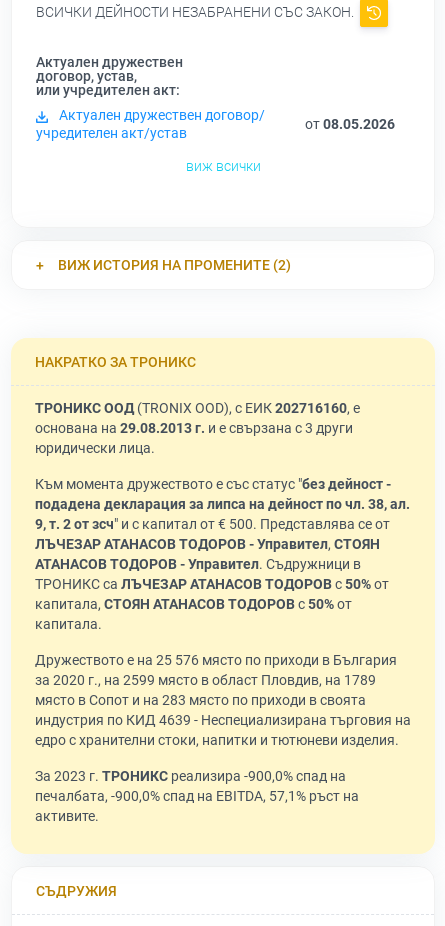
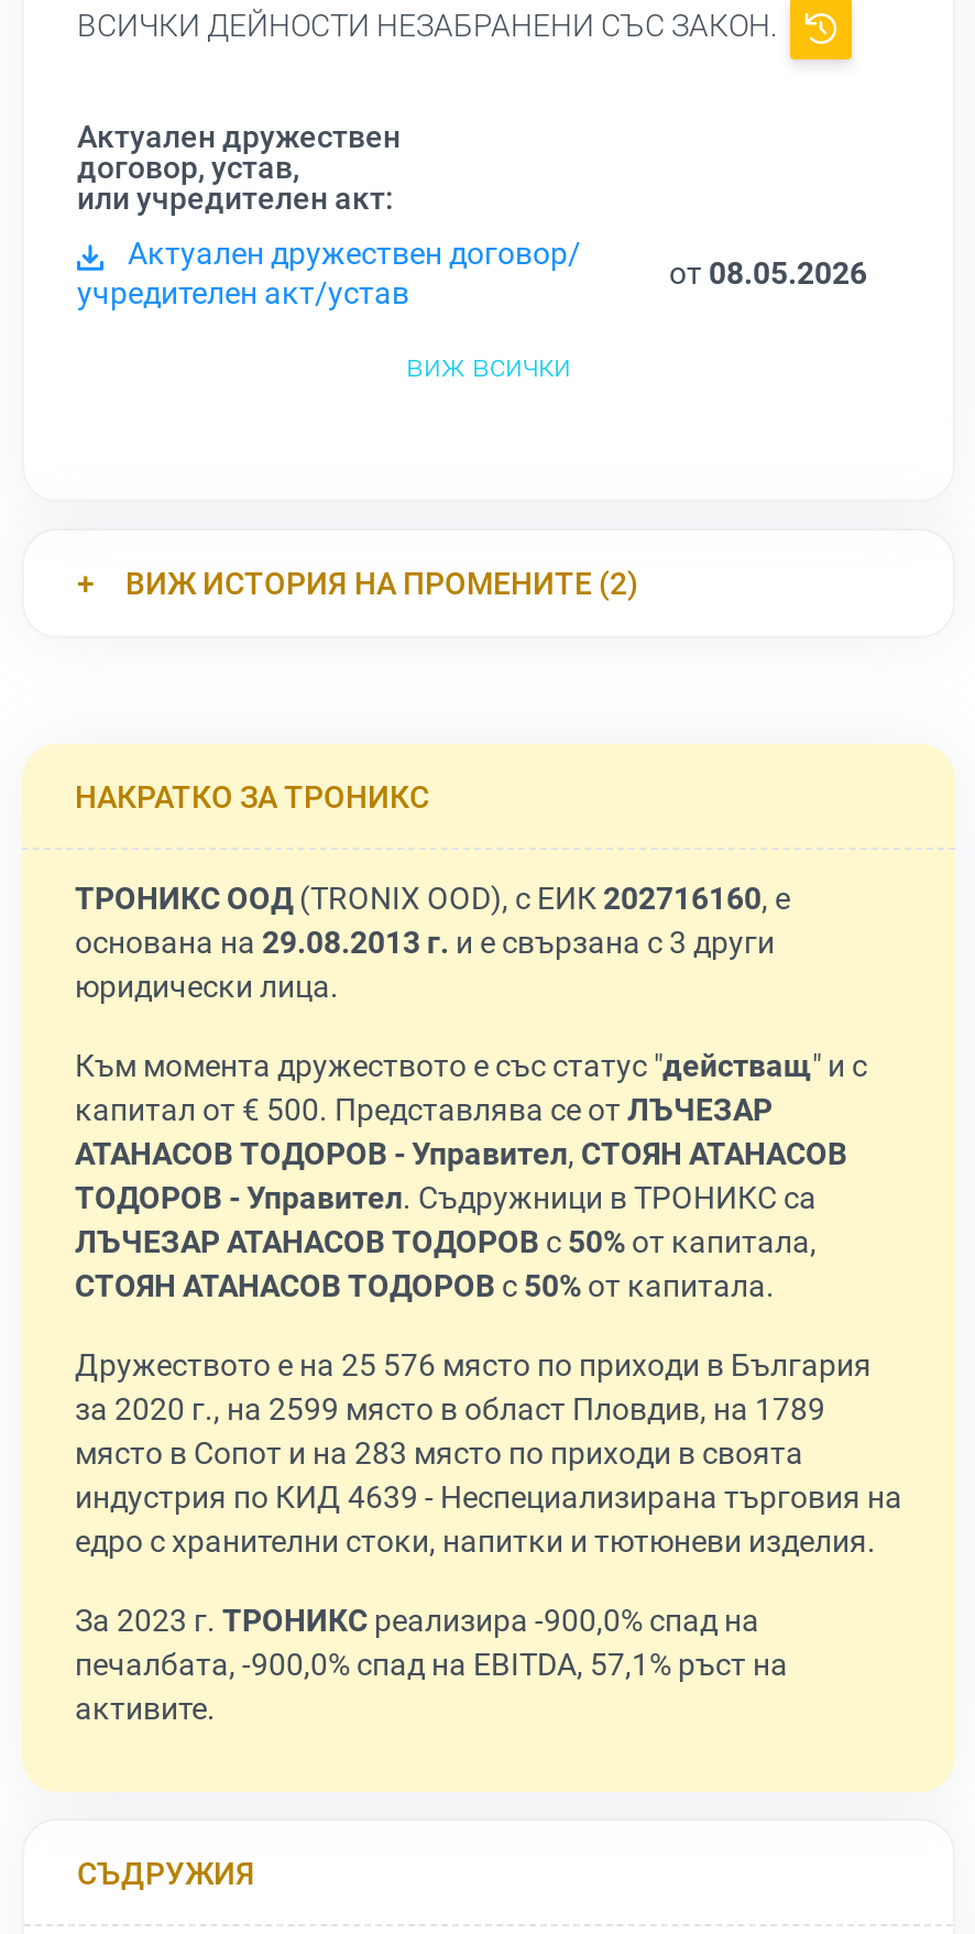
- Към момента дружеството е със статус " без дейност -
- подадена декларация за липса на дейност по чл. 38, ал.
- 9, т. 2 от зсч" и с капитал от € 500. Представлява се от
- ЛЪЧЕЗАР АТАНАСОВ ТОДОРОВ - Управител, СТОЯН
- АТАНАСОВ ТОДОРОВ - Управител. Съдружници в
- ТРОНИКС са ЛЪЧЕЗАР АТАНАСОВ ТОДОРОВ с 50% от
- капитала, СТОЯН АТАНАСОВ ТОДОРОВ с 50% от
- капитала.
+ Към момента дружеството е със статус " действащ" и с
+ капитал от € 500. Представлява се от ЛЪЧЕЗАР
+ АТАНАСОВ ТОДОРОВ - Управител, СТОЯН АТАНАСОВ
+ ТОДОРОВ - Управител. Съдружници в ТРОНИКС са
+ ЛЪЧЕЗАР АТАНАСОВ ТОДОРОВ с 50% от капитала,
+ СТОЯН АТАНАСОВ ТОДОРОВ с 50% от капитала.
